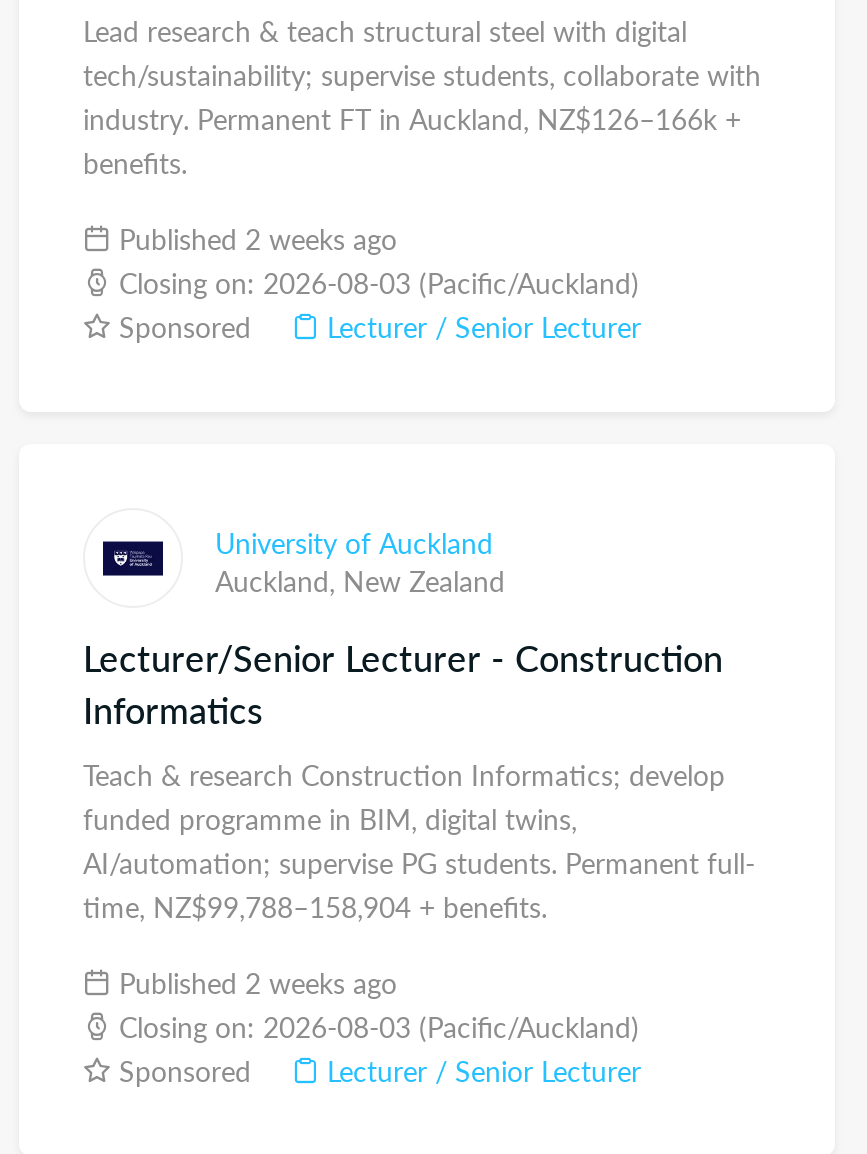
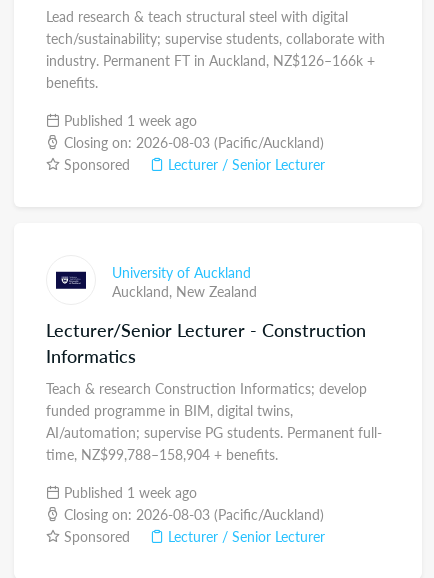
- Published 2 weeks ago
+ Published 1 week ago

- Published 2 weeks ago
+ Published 1 week ago
